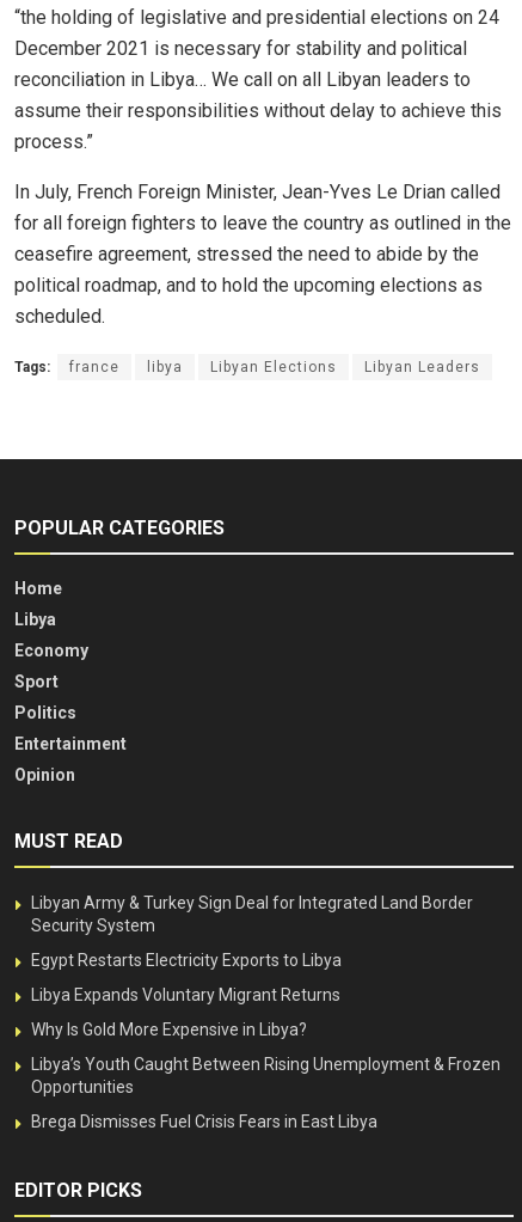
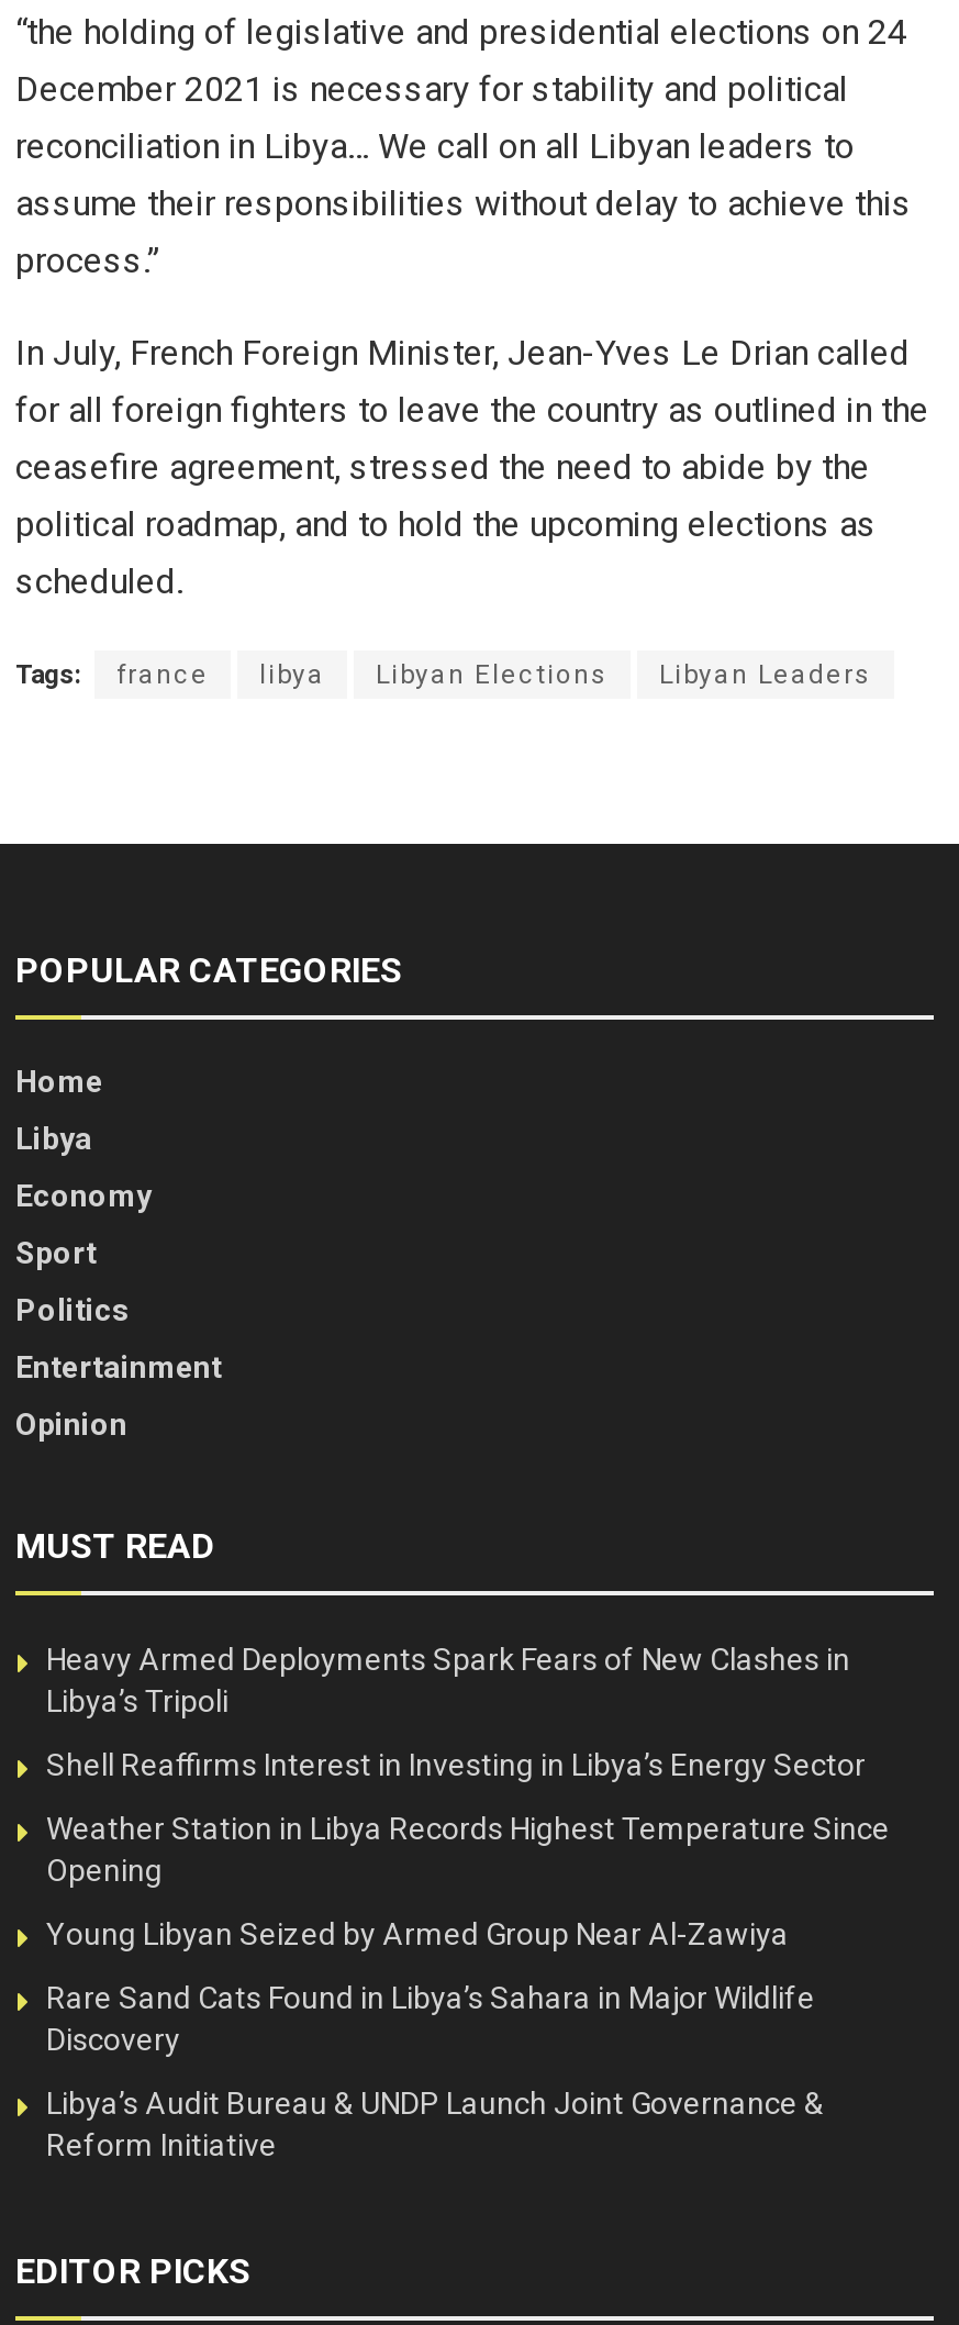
- Libyan Army & Turkey Sign Deal for Integrated Land Border
- Security System
+ Heavy Armed Deployments Spark Fears of New Clashes in
+ Libya’s Tripoli

- Egypt Restarts Electricity Exports to Libya
+ Shell Reaffirms Interest in Investing in Libya’s Energy Sector

- Libya Expands Voluntary Migrant Returns
+ Weather Station in Libya Records Highest Temperature Since
+ Opening

- Why Is Gold More Expensive in Libya?
+ Young Libyan Seized by Armed Group Near Al-Zawiya

- Libya’s Youth Caught Between Rising Unemployment & Frozen
- Opportunities
+ Rare Sand Cats Found in Libya’s Sahara in Major Wildlife
+ Discovery

- Brega Dismisses Fuel Crisis Fears in East Libya
+ Libya’s Audit Bureau & UNDP Launch Joint Governance &
+ Reform Initiative
